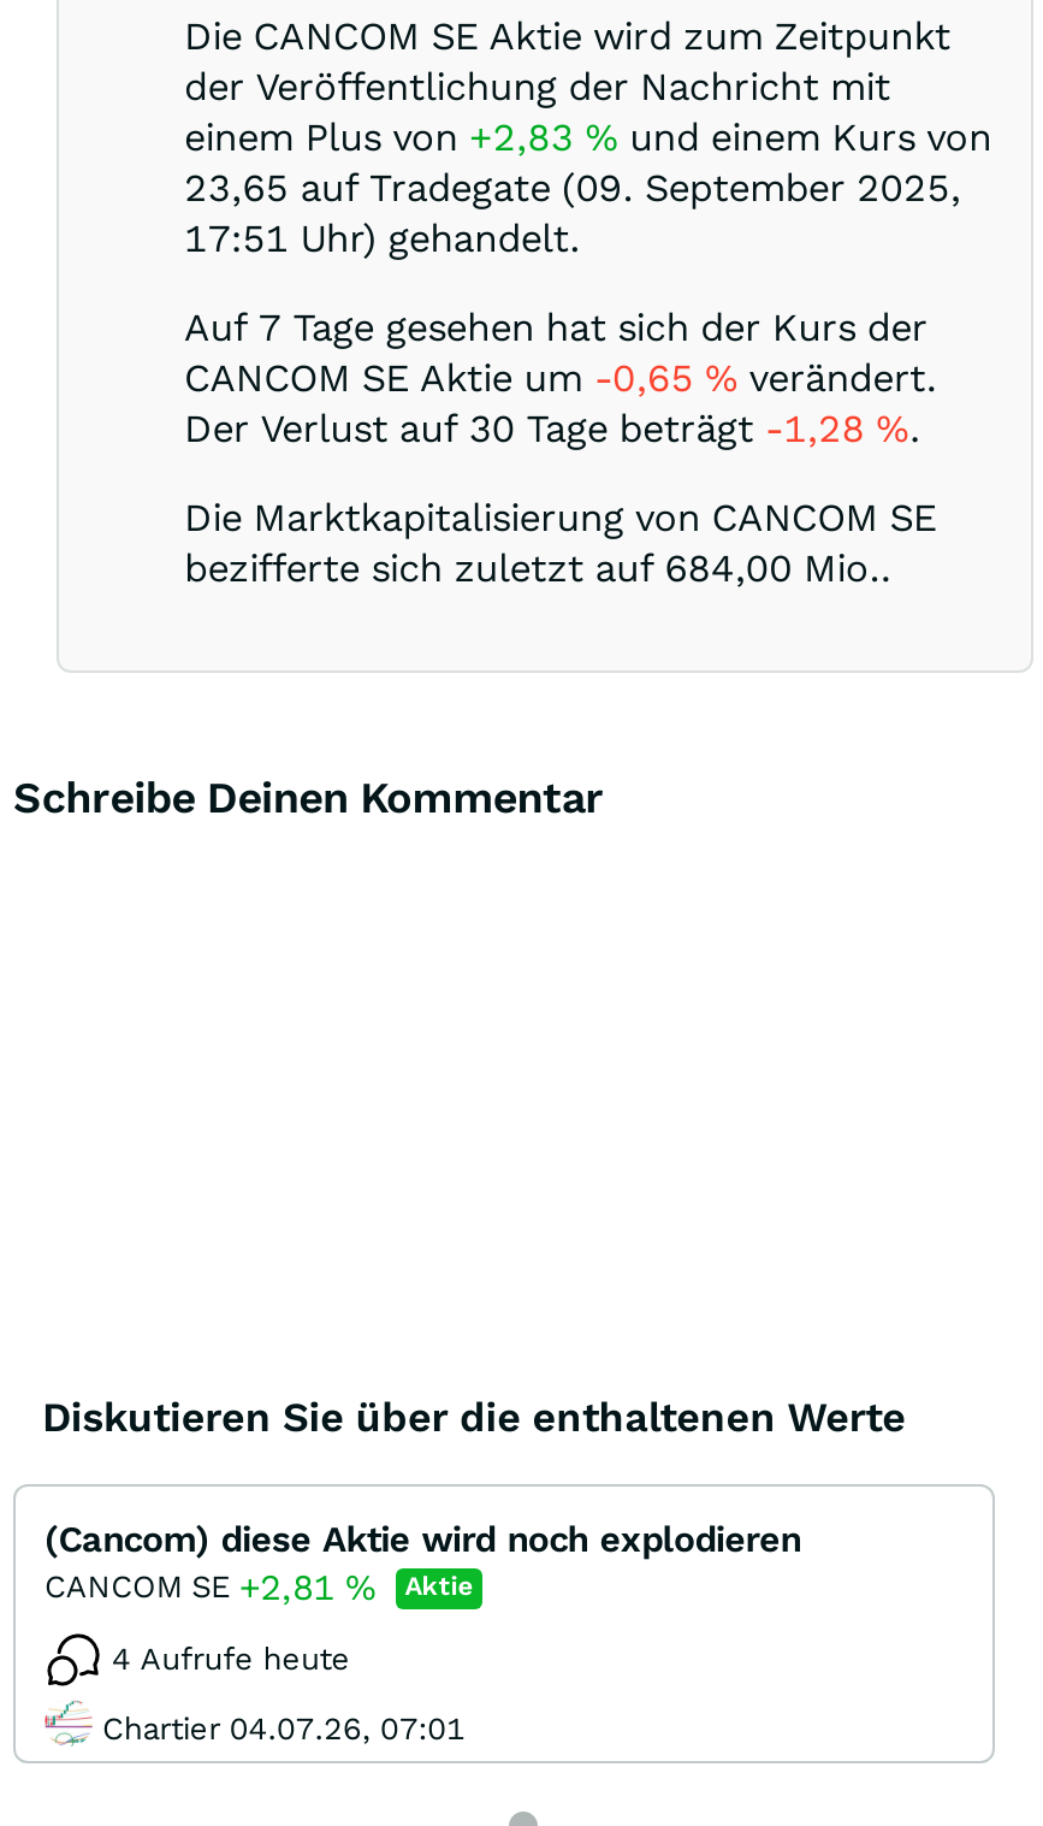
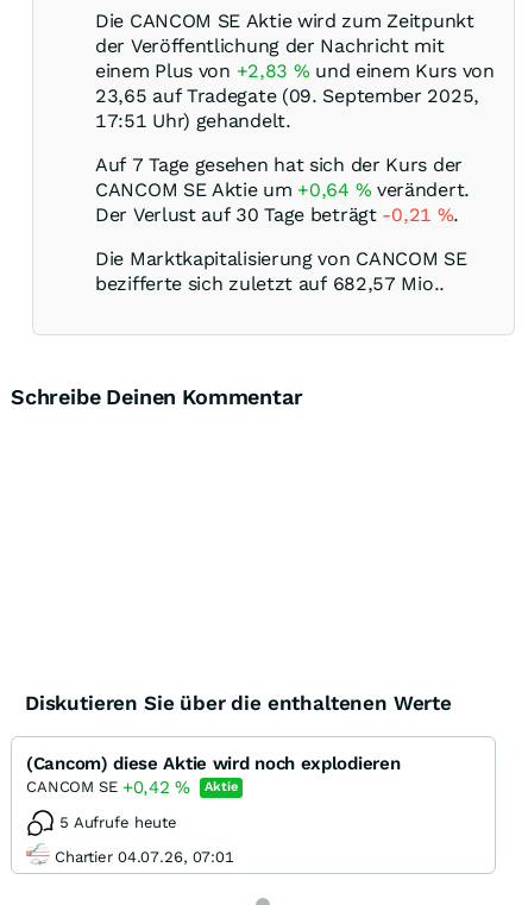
- CANCOM SE Aktie um -0,65% verändert.
+ CANCOM SE Aktie um +0,64% verändert.

- Der Verlust auf 30 Tage beträgt -1,28%.
+ Der Verlust auf 30 Tage beträgt -0,21%.

- bezifferte sich zuletzt auf 684,00 Mio..
+ bezifferte sich zuletzt auf 682,57 Mio..

- CANCOM SE +2,81% Aktie
+ CANCOM SE +0,42% Aktie

- 4 Aufrufe heute
+ 5 Aufrufe heute
